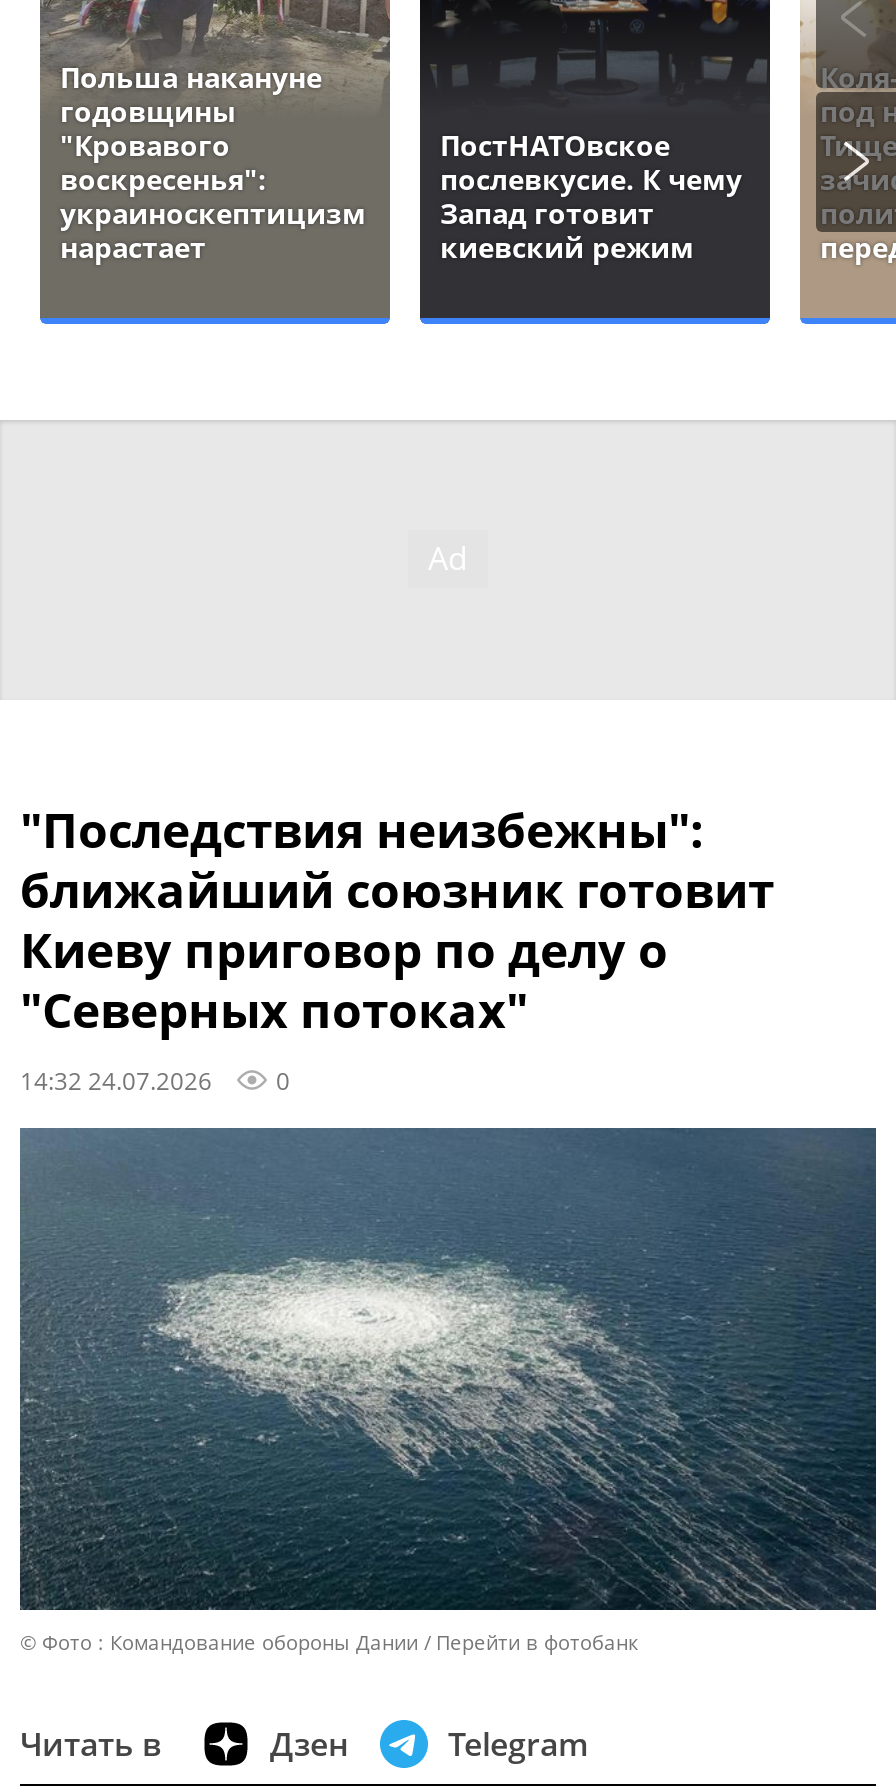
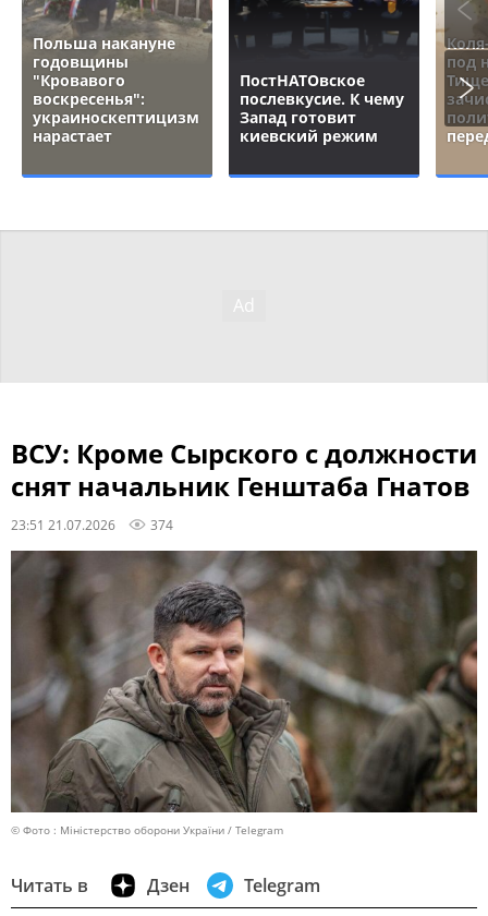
- "Последствия неизбежны":
- ближайший союзник готовит
- Киеву приговор по делу о
- "Северных потоках"
- 14:32 24.07.2026
- 0
+ ВСУ: Кроме Сырского с должности
+ снят начальник Генштаба Гнатов
+ 23:51 21.07.2026
+ 374

- [image]
- © Фото : Командование обороны Дании
- Перейти в фотобанк
+ [image]
+ © Фото : Міністерство оборони України / Telegram
